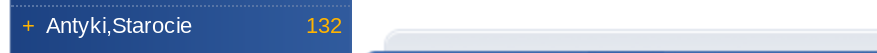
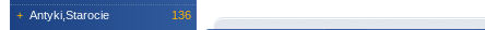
- 132
+ 136
